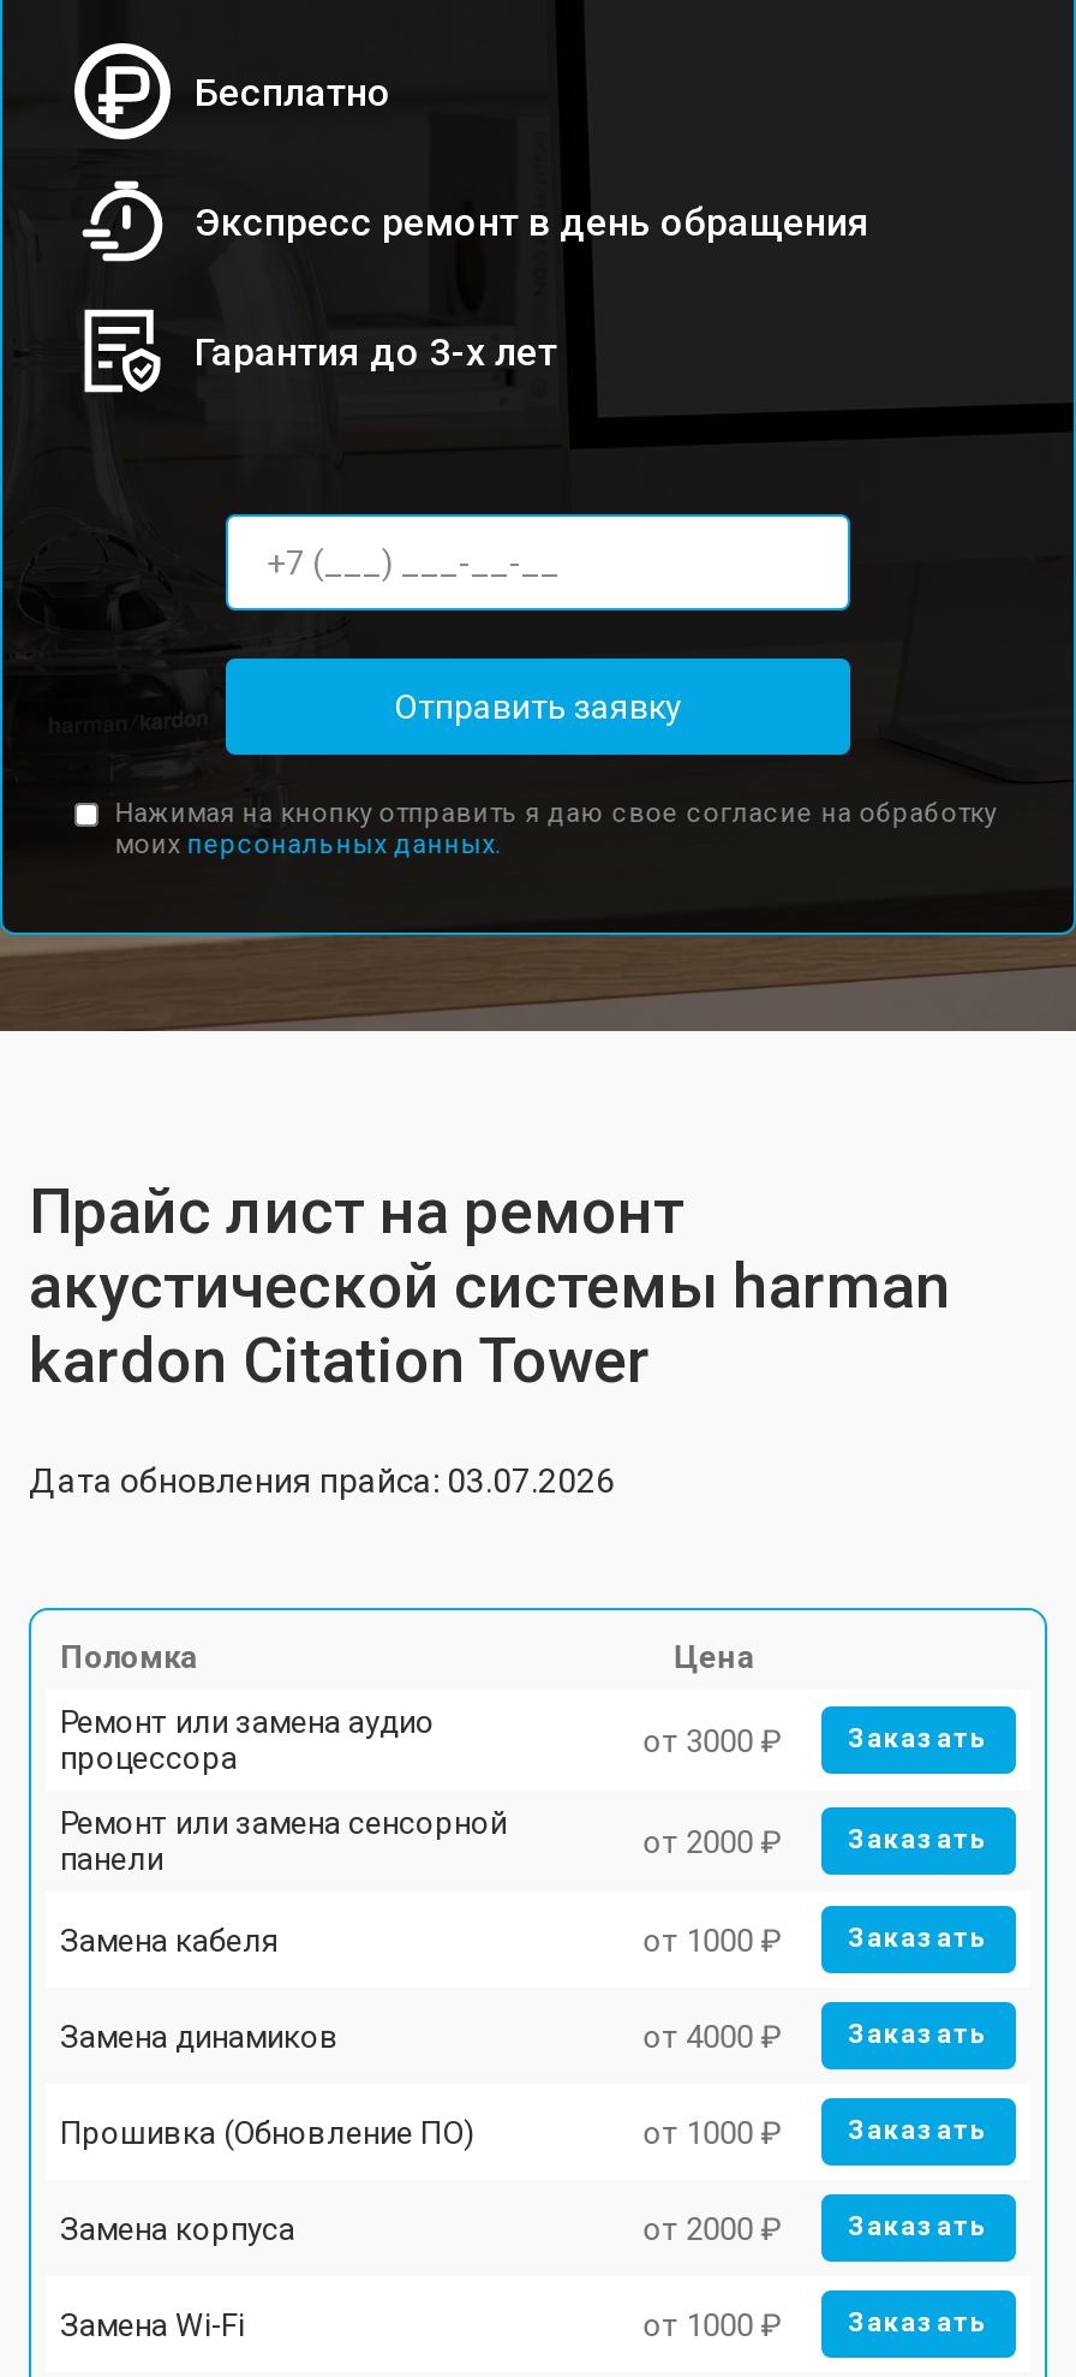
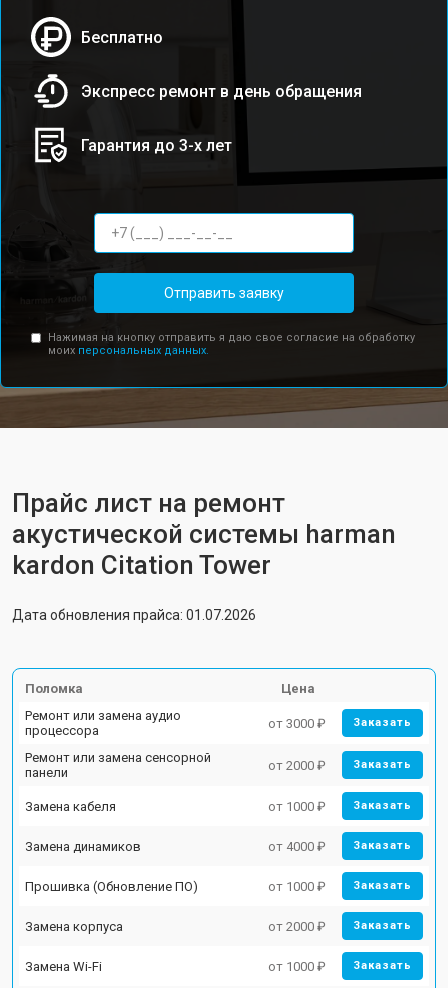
- Дата обновления прайса: 03.07.2026
+ Дата обновления прайса: 01.07.2026
